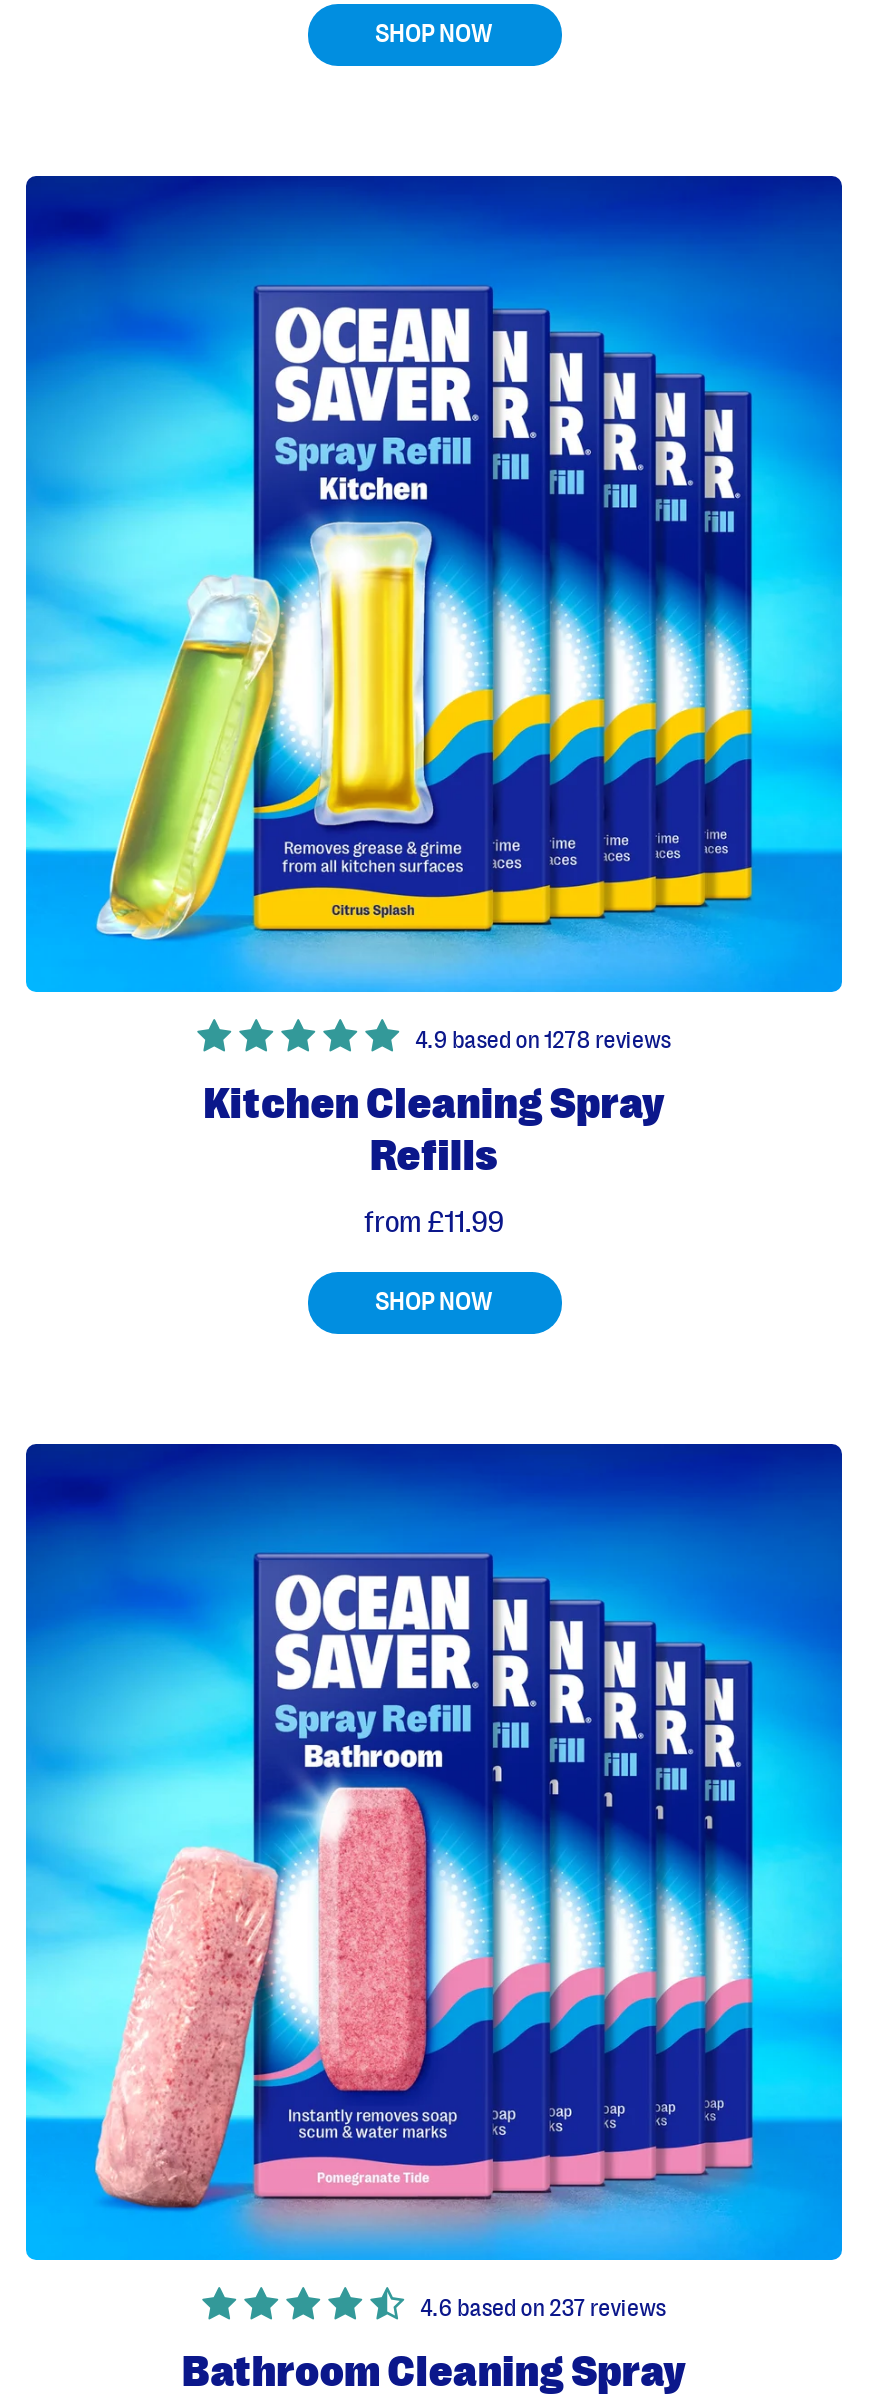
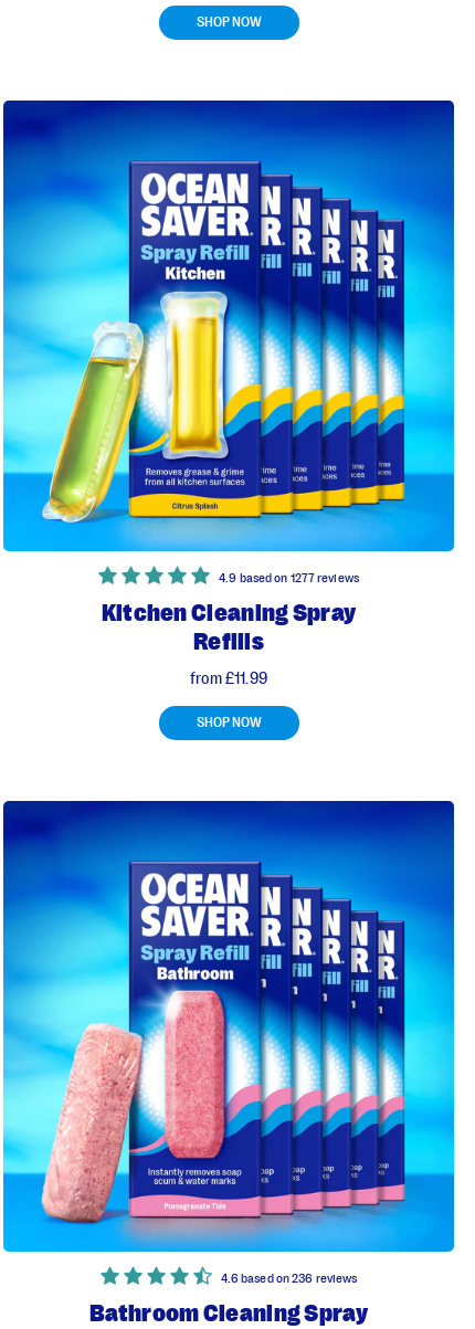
- 4.9 based on 1278 reviews
+ 4.9 based on 1277 reviews

- 4.6 based on 237 reviews
+ 4.6 based on 236 reviews
